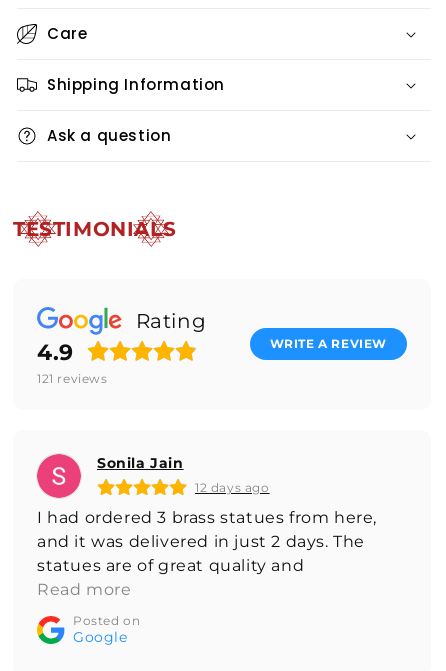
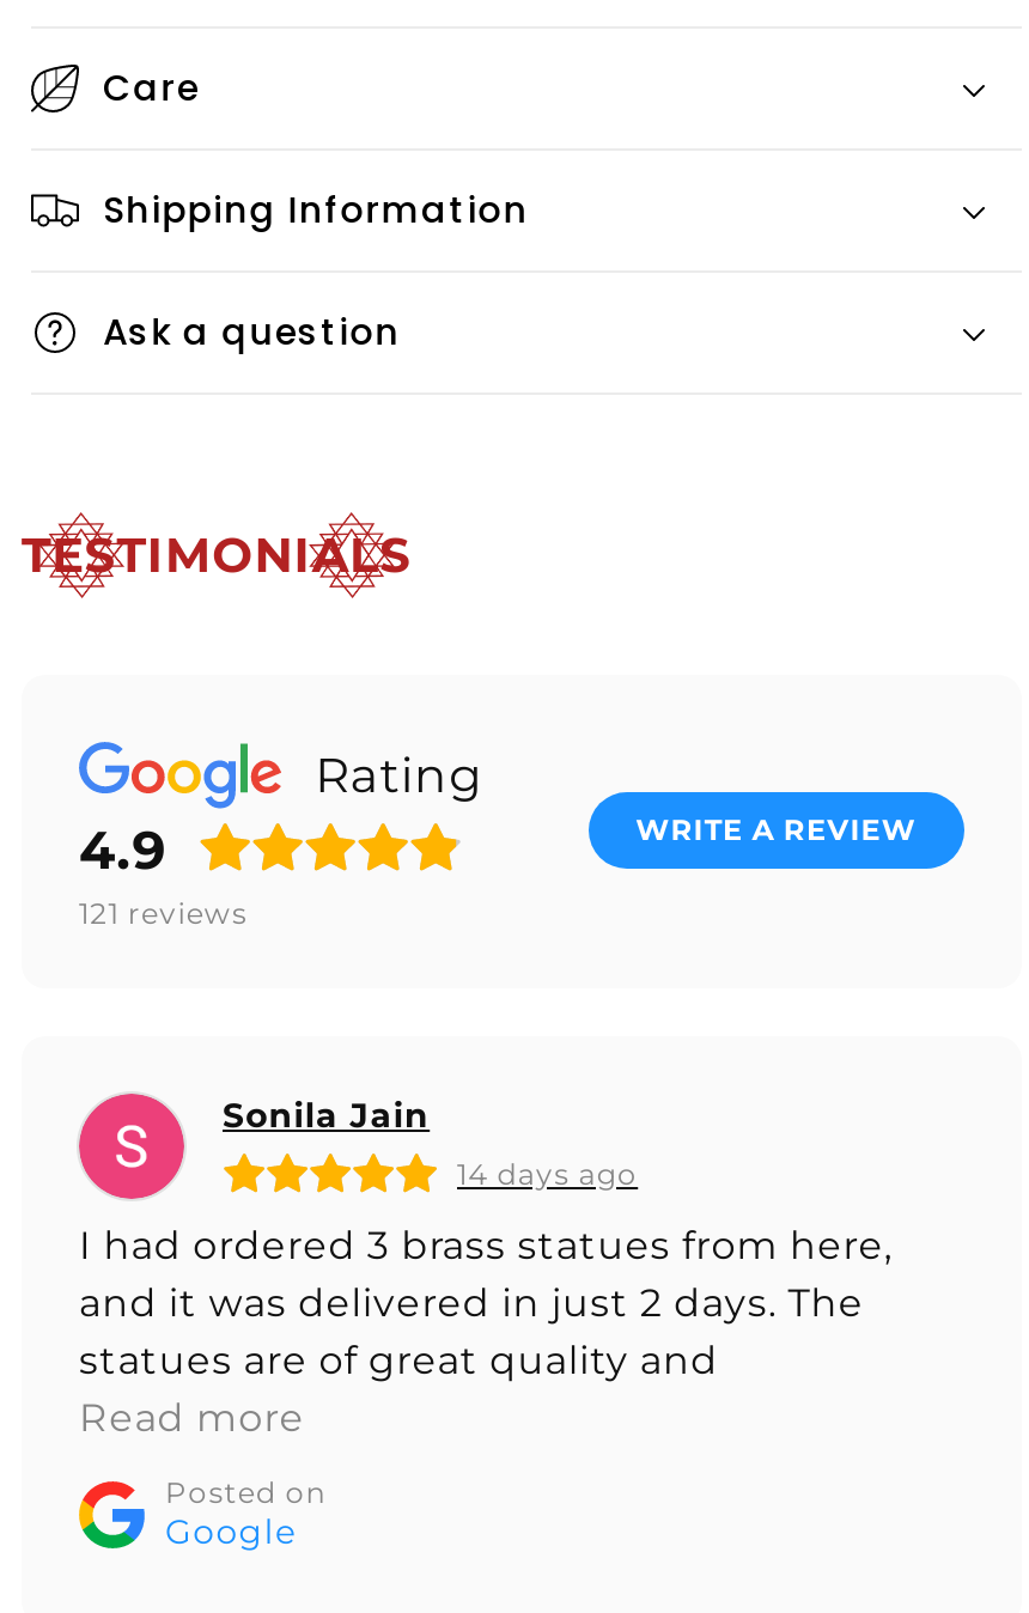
- 12 days ago
+ 14 days ago
